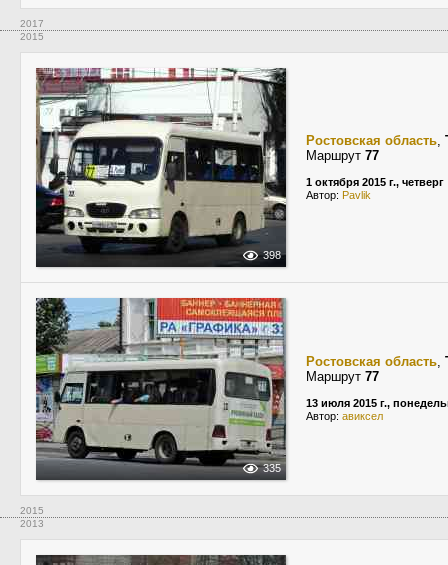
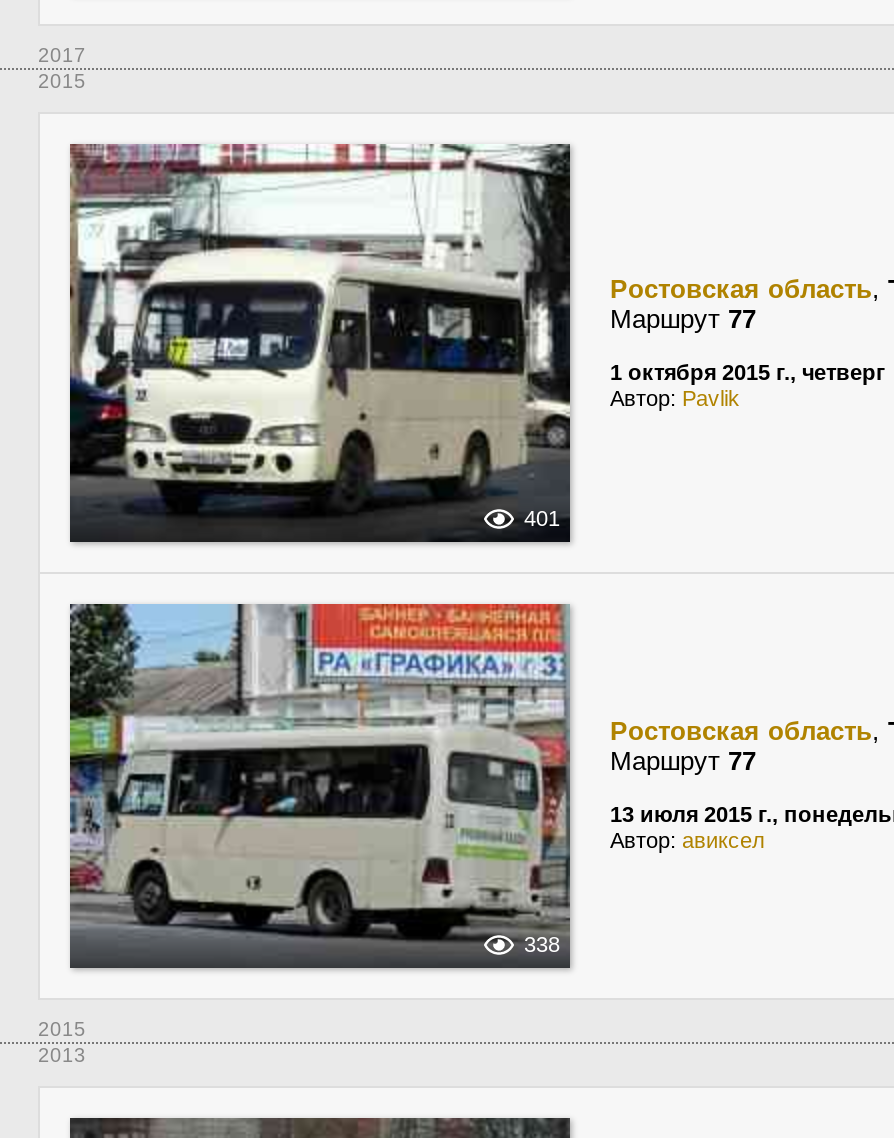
- 398
+ 401

- 335
+ 338
